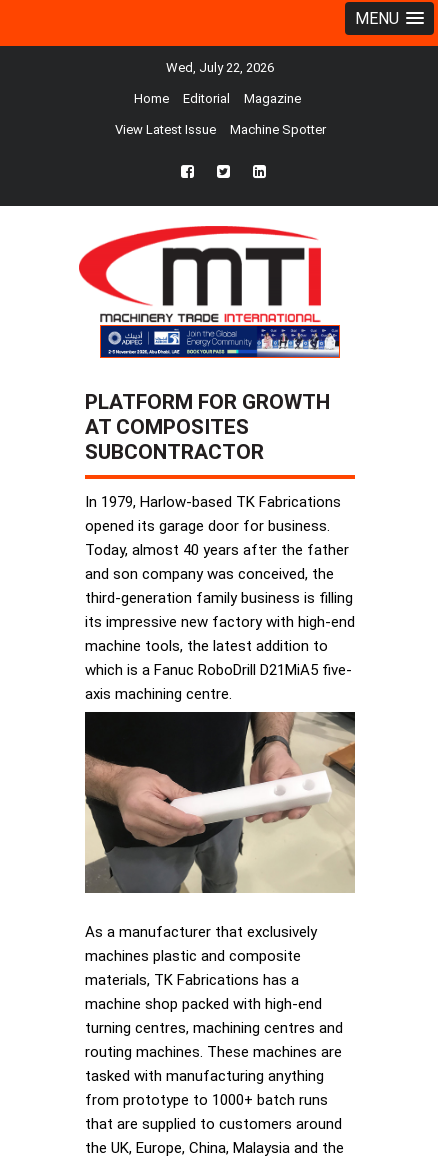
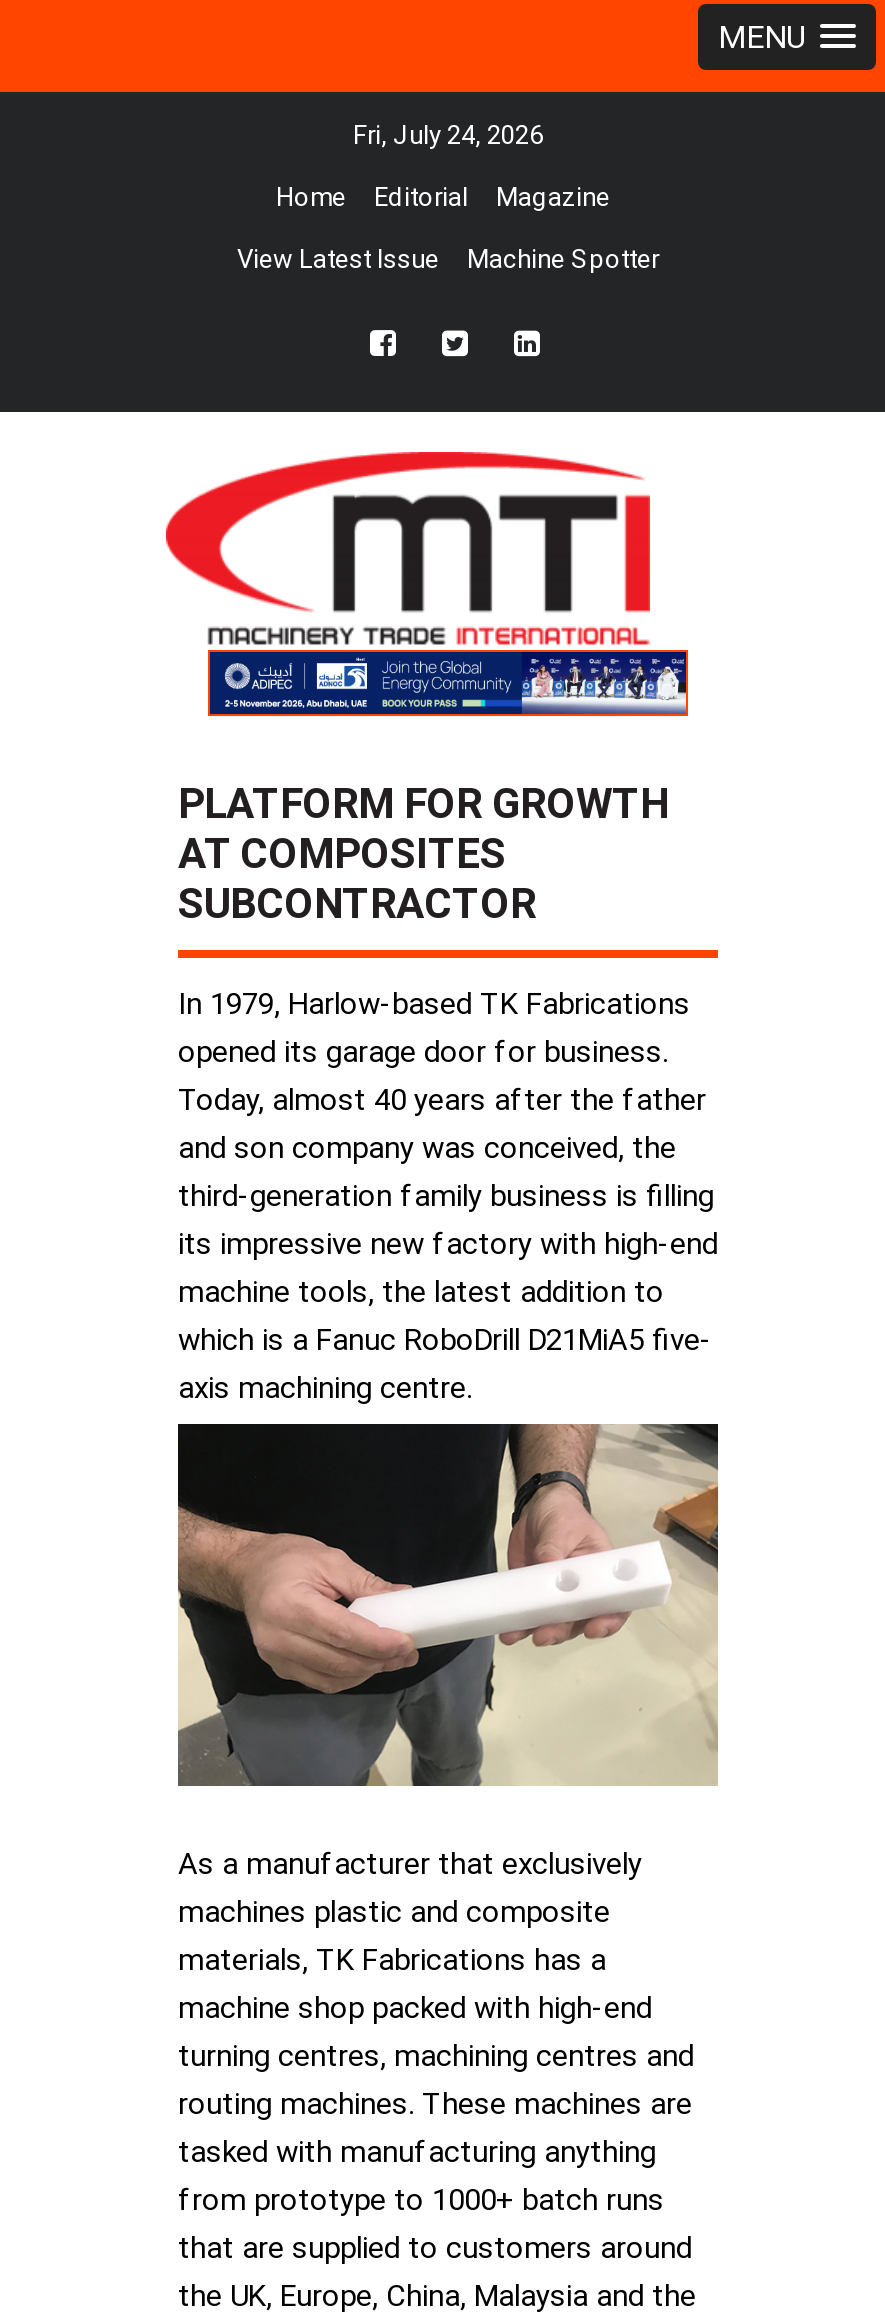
- Wed, July 22, 2026
+ Fri, July 24, 2026
